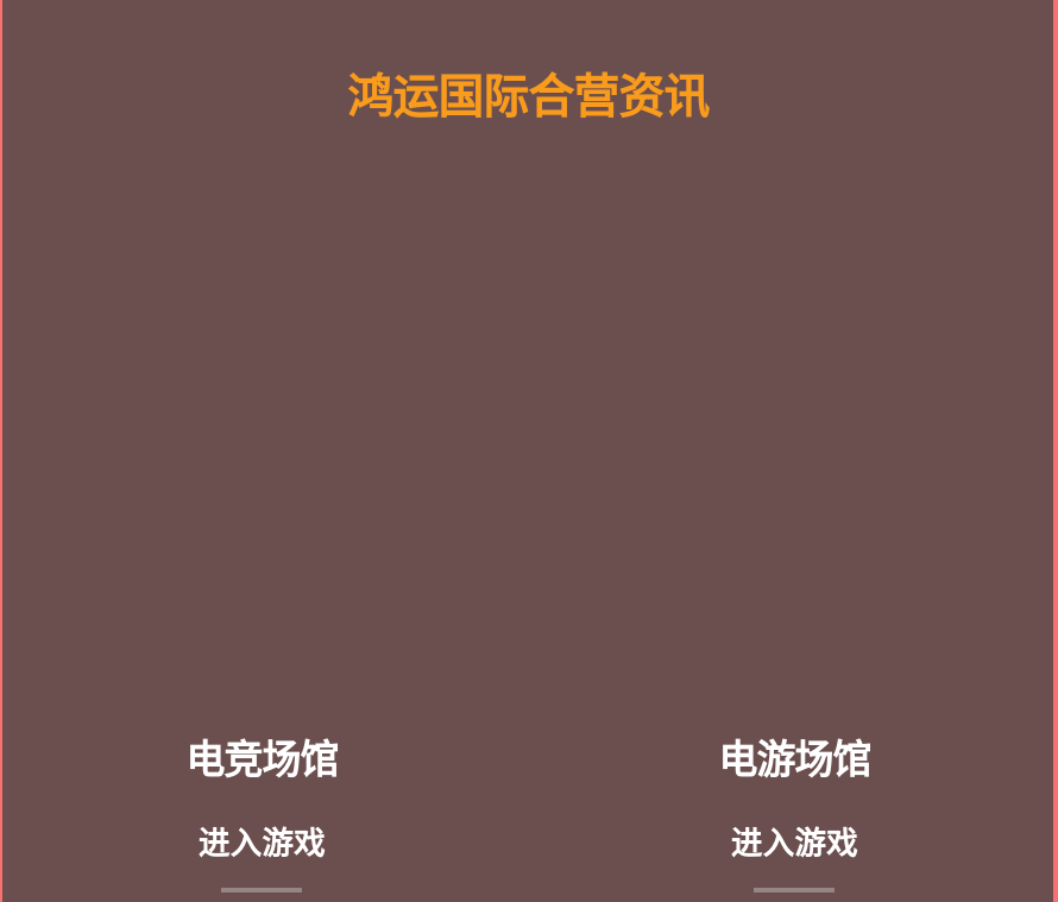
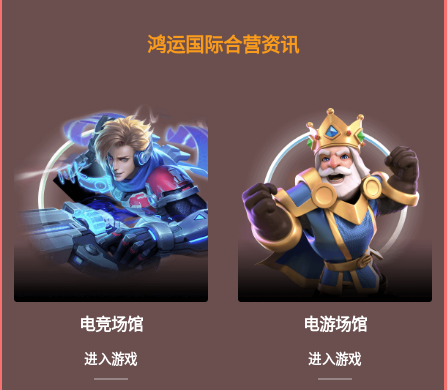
+ [image]

+ [image]
